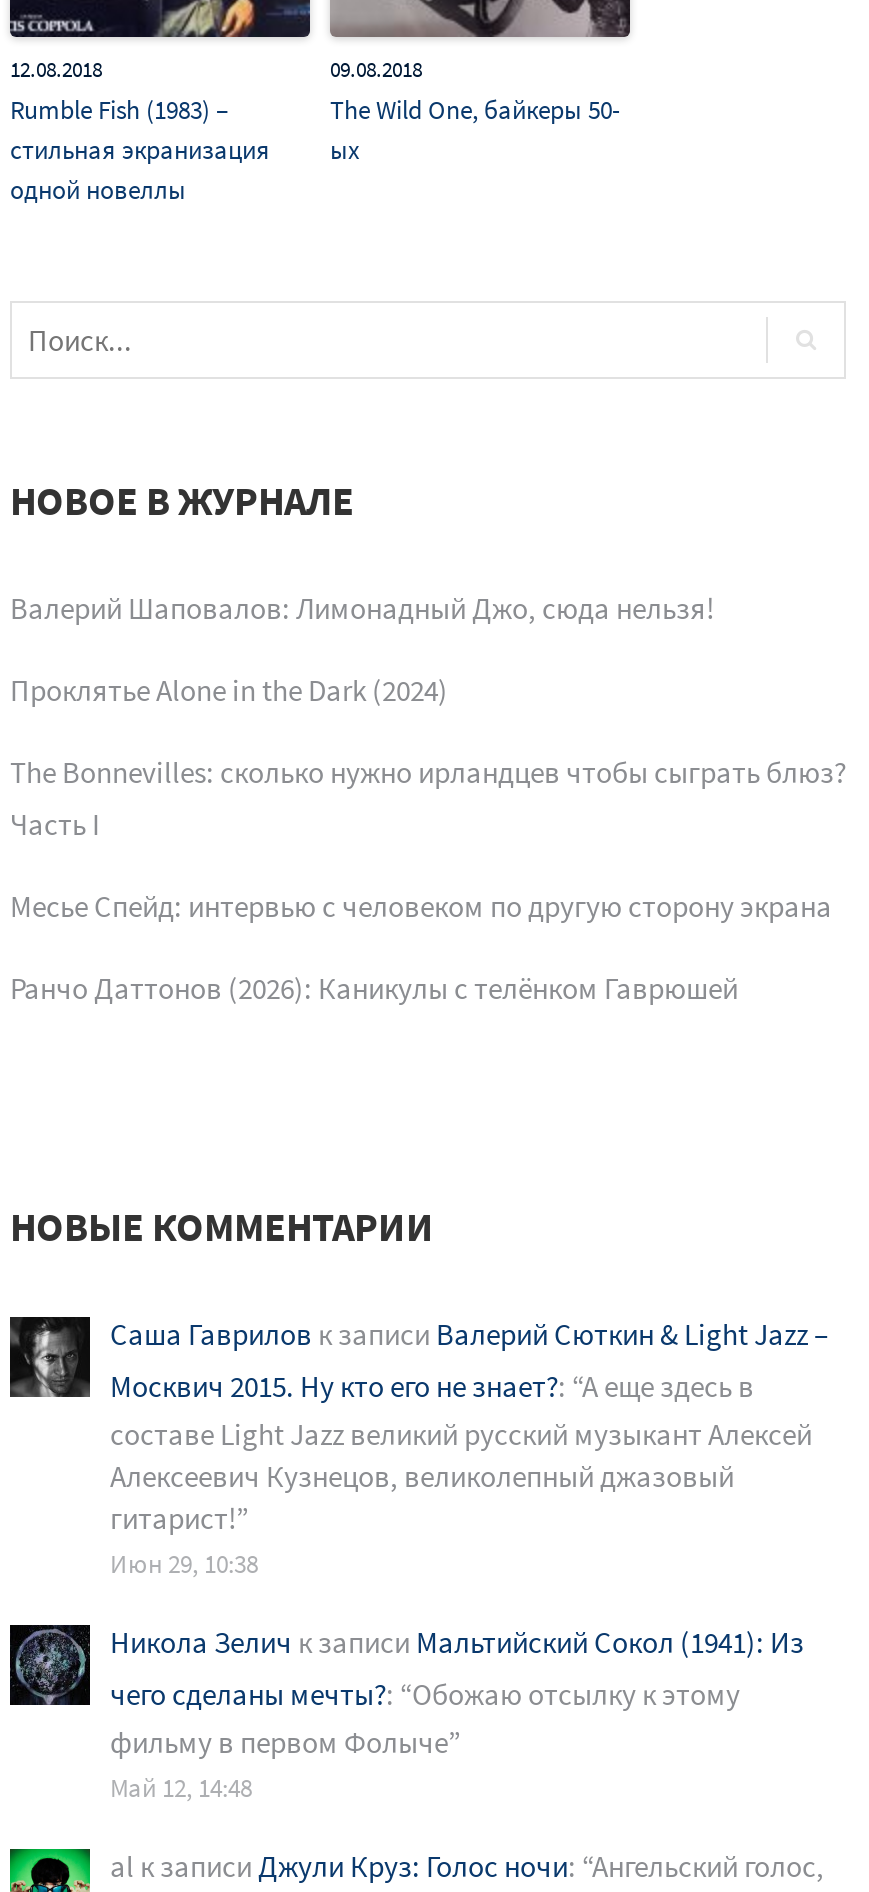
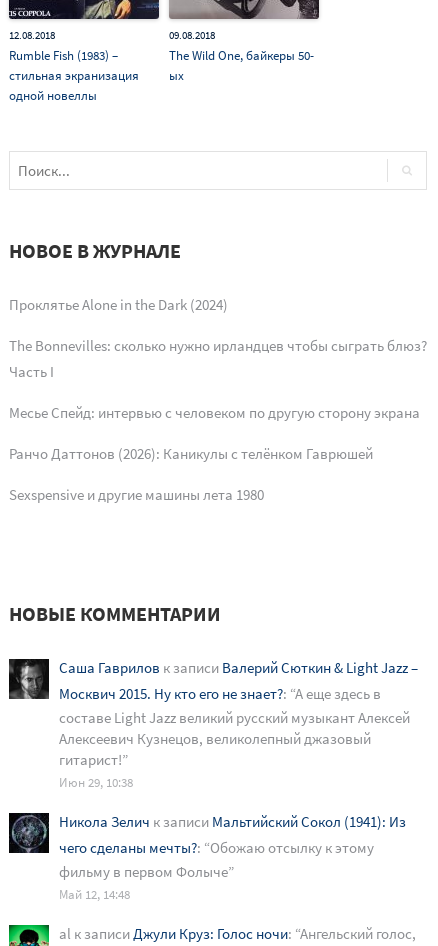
- Валерий Шаповалов: Лимонадный Джо, сюда нельзя!

moved up: Проклятье Alone in the Dark (2024) | The Bonnevilles: сколько нужно ирландцев чтобы сыграть блюз? | Часть I | Месье Cпейд: интервью с человеком по другую сторону экрана | Ранчо Даттонов (2026): Каникулы с телёнком Гаврюшей

+ Sexspensive и другие машины лета 1980
